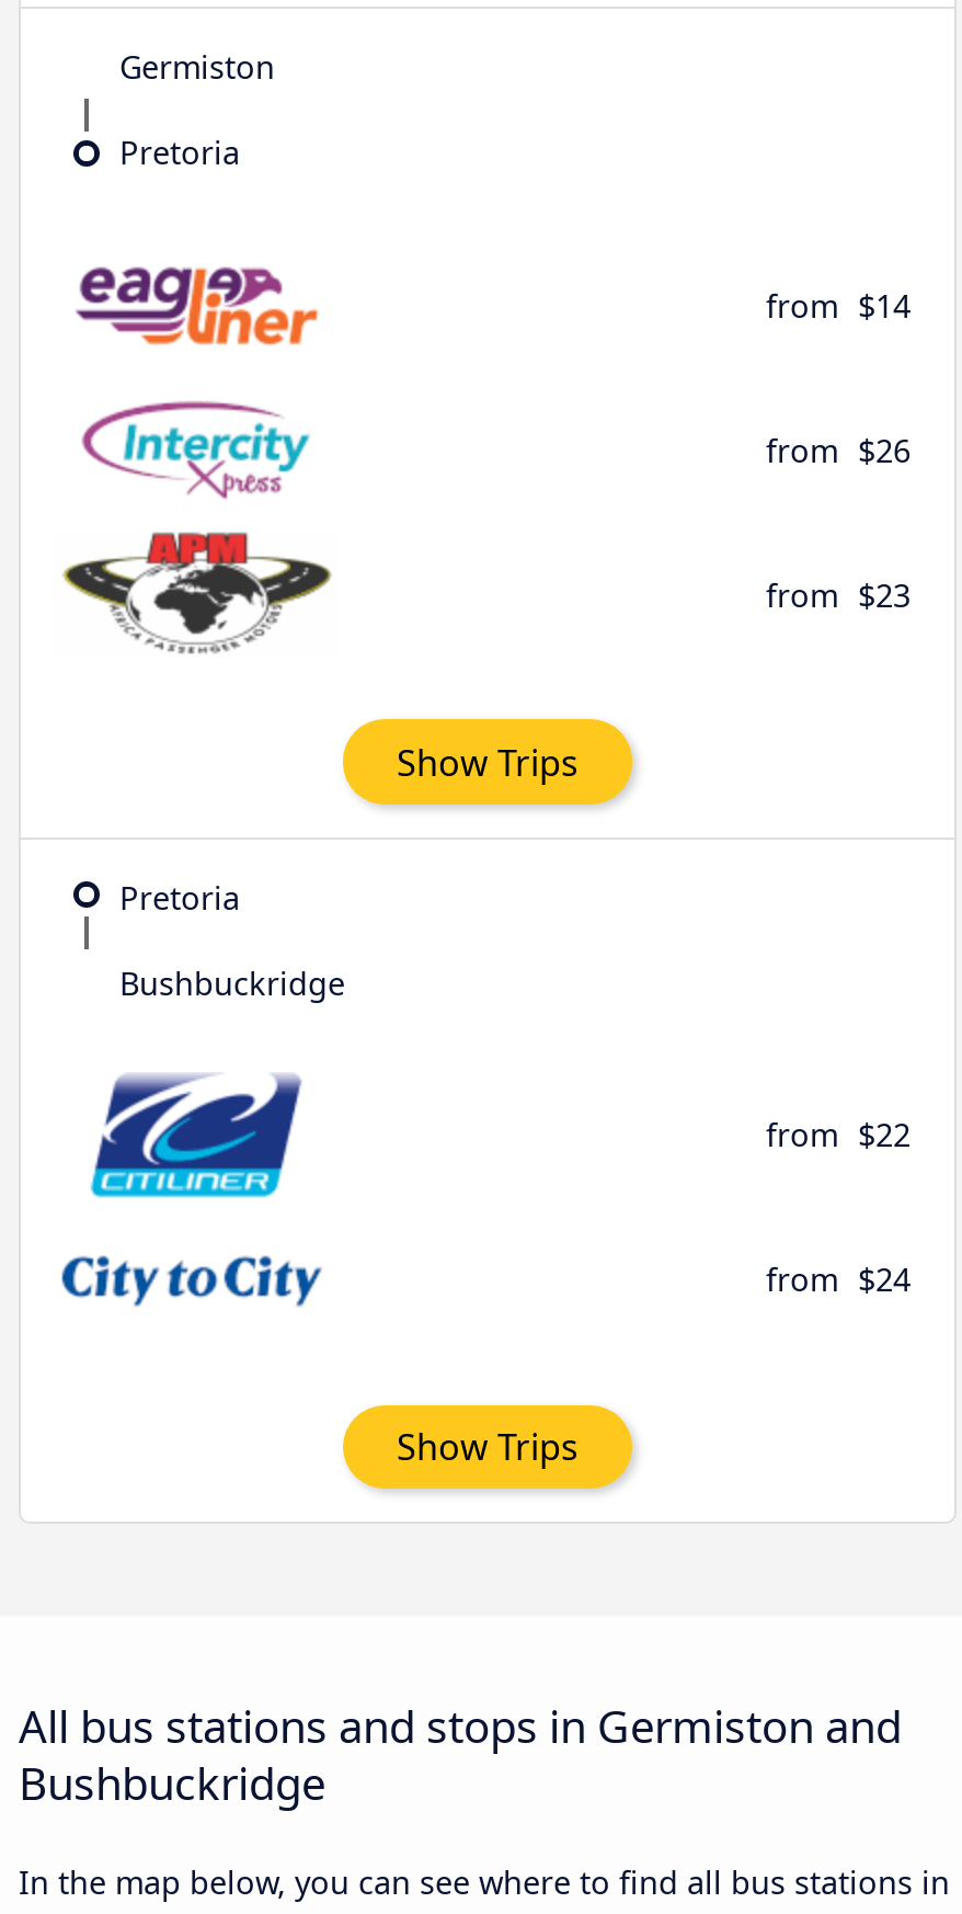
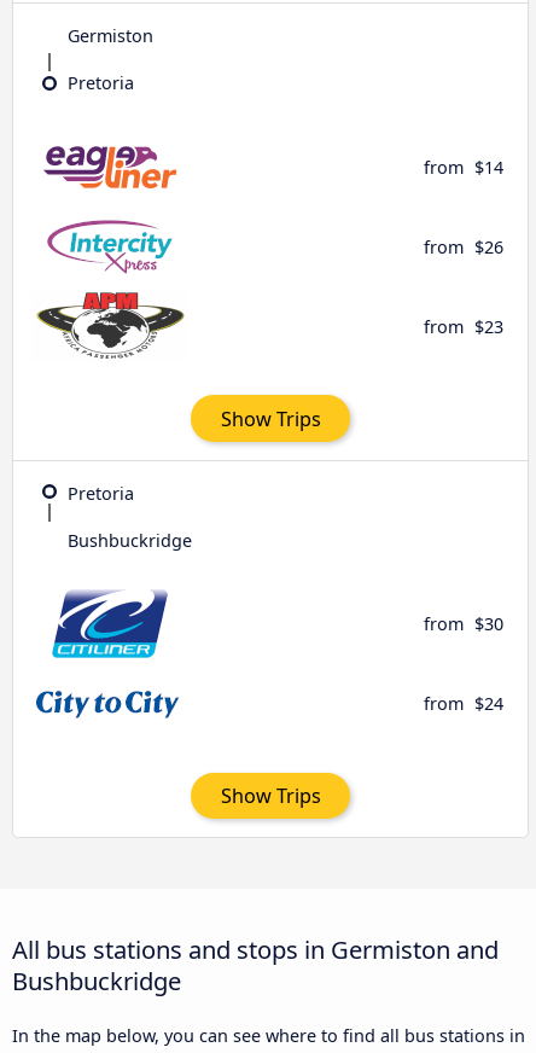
- from $22
+ from $30
